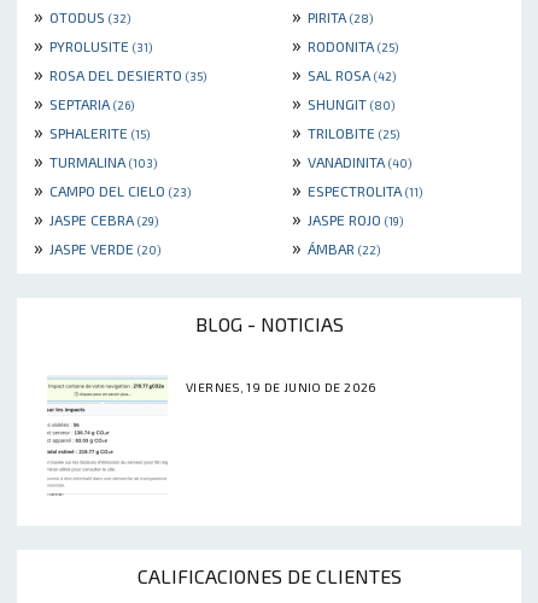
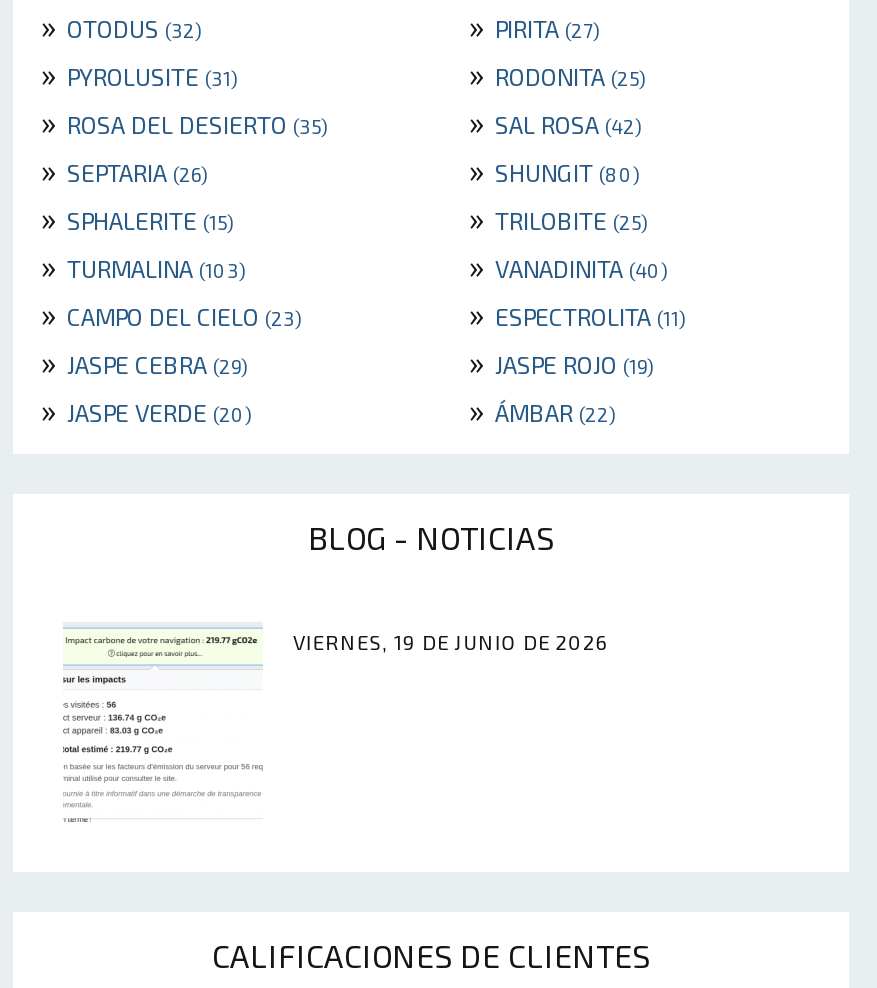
- » PIRITA (28)
+ » PIRITA (27)
